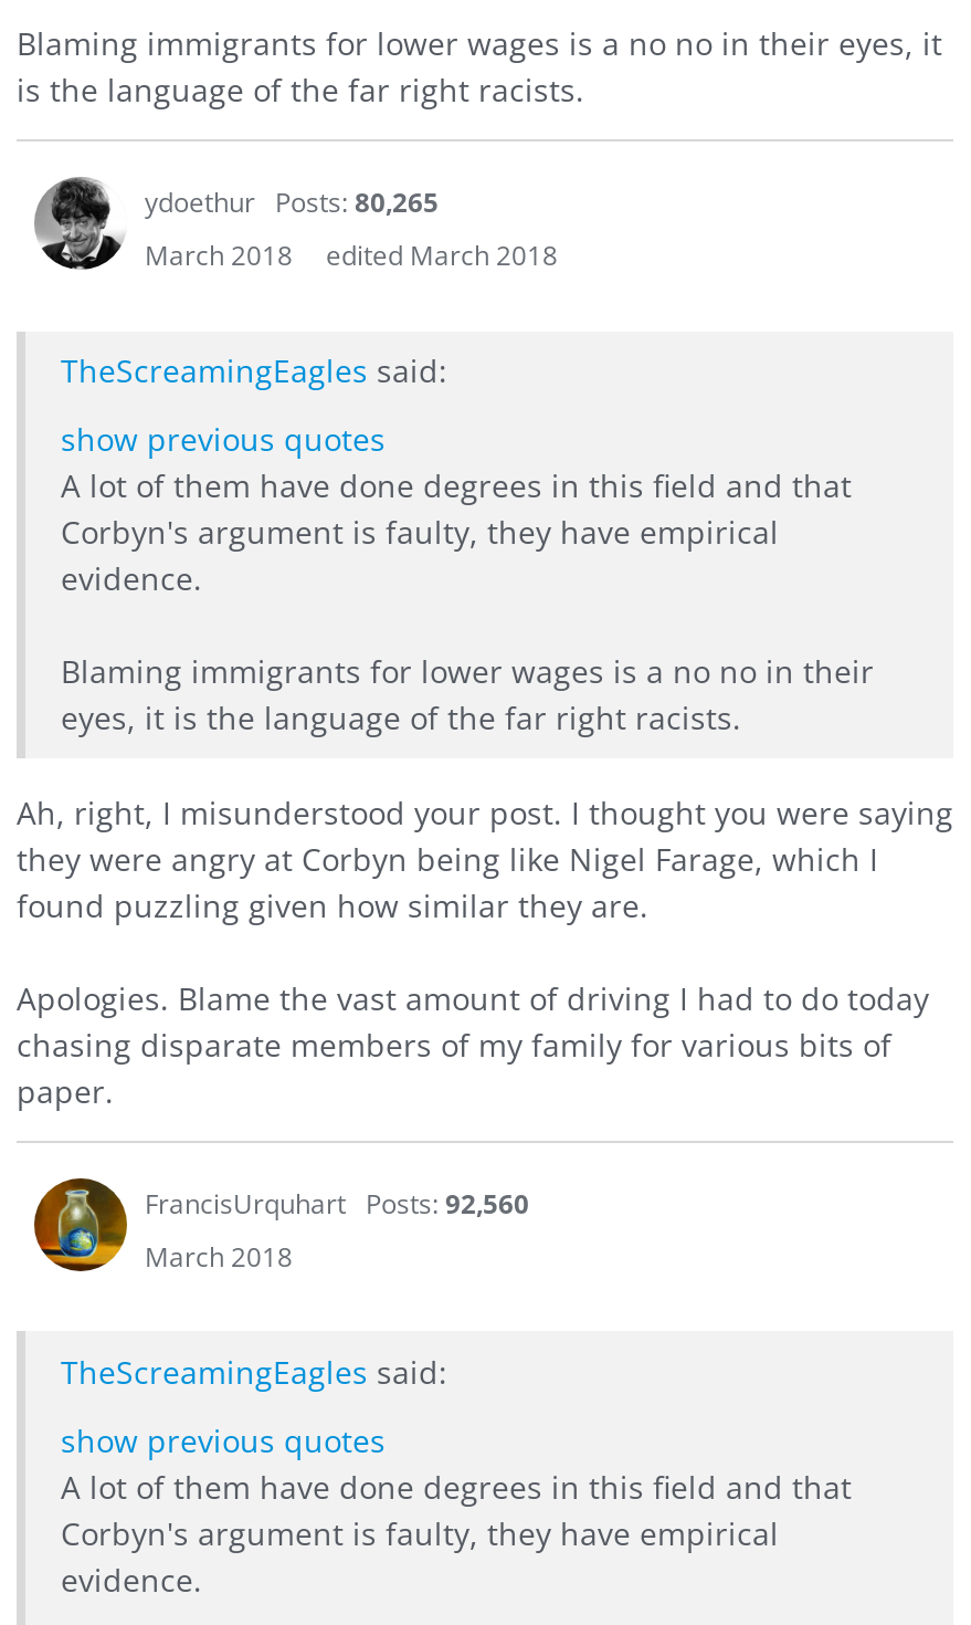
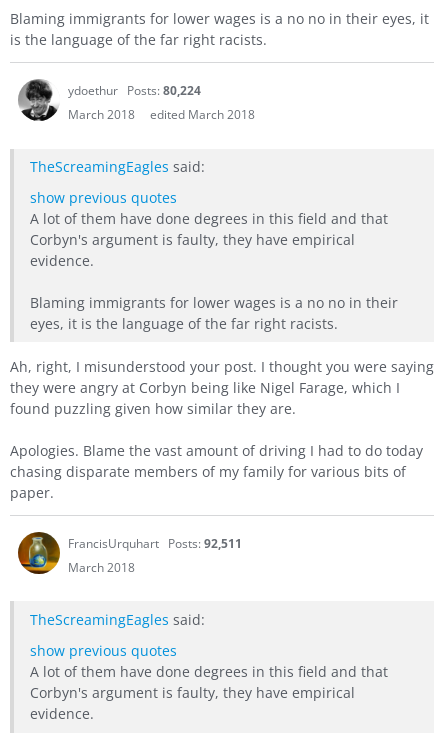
- ydoethur Posts: 80,265
+ ydoethur Posts: 80,224

- FrancisUrquhart Posts: 92,560
+ FrancisUrquhart Posts: 92,511
